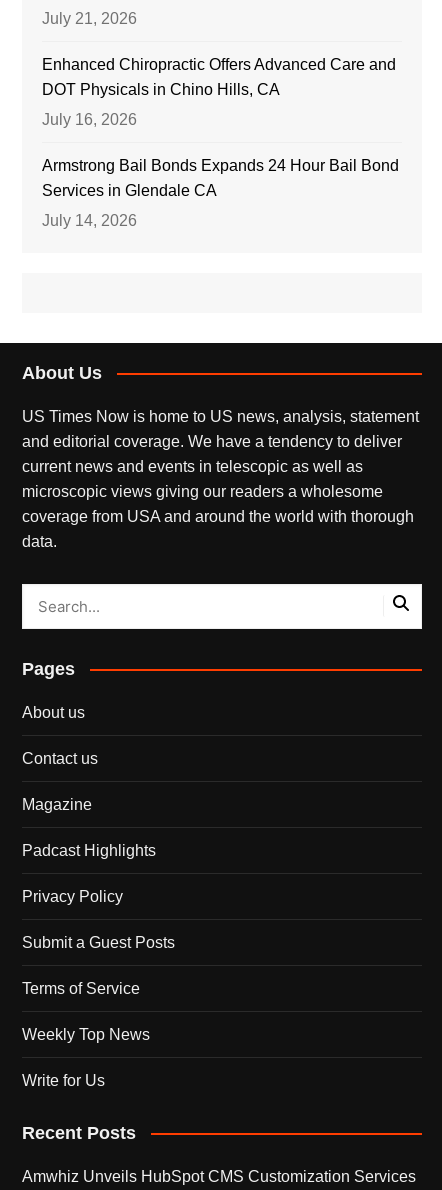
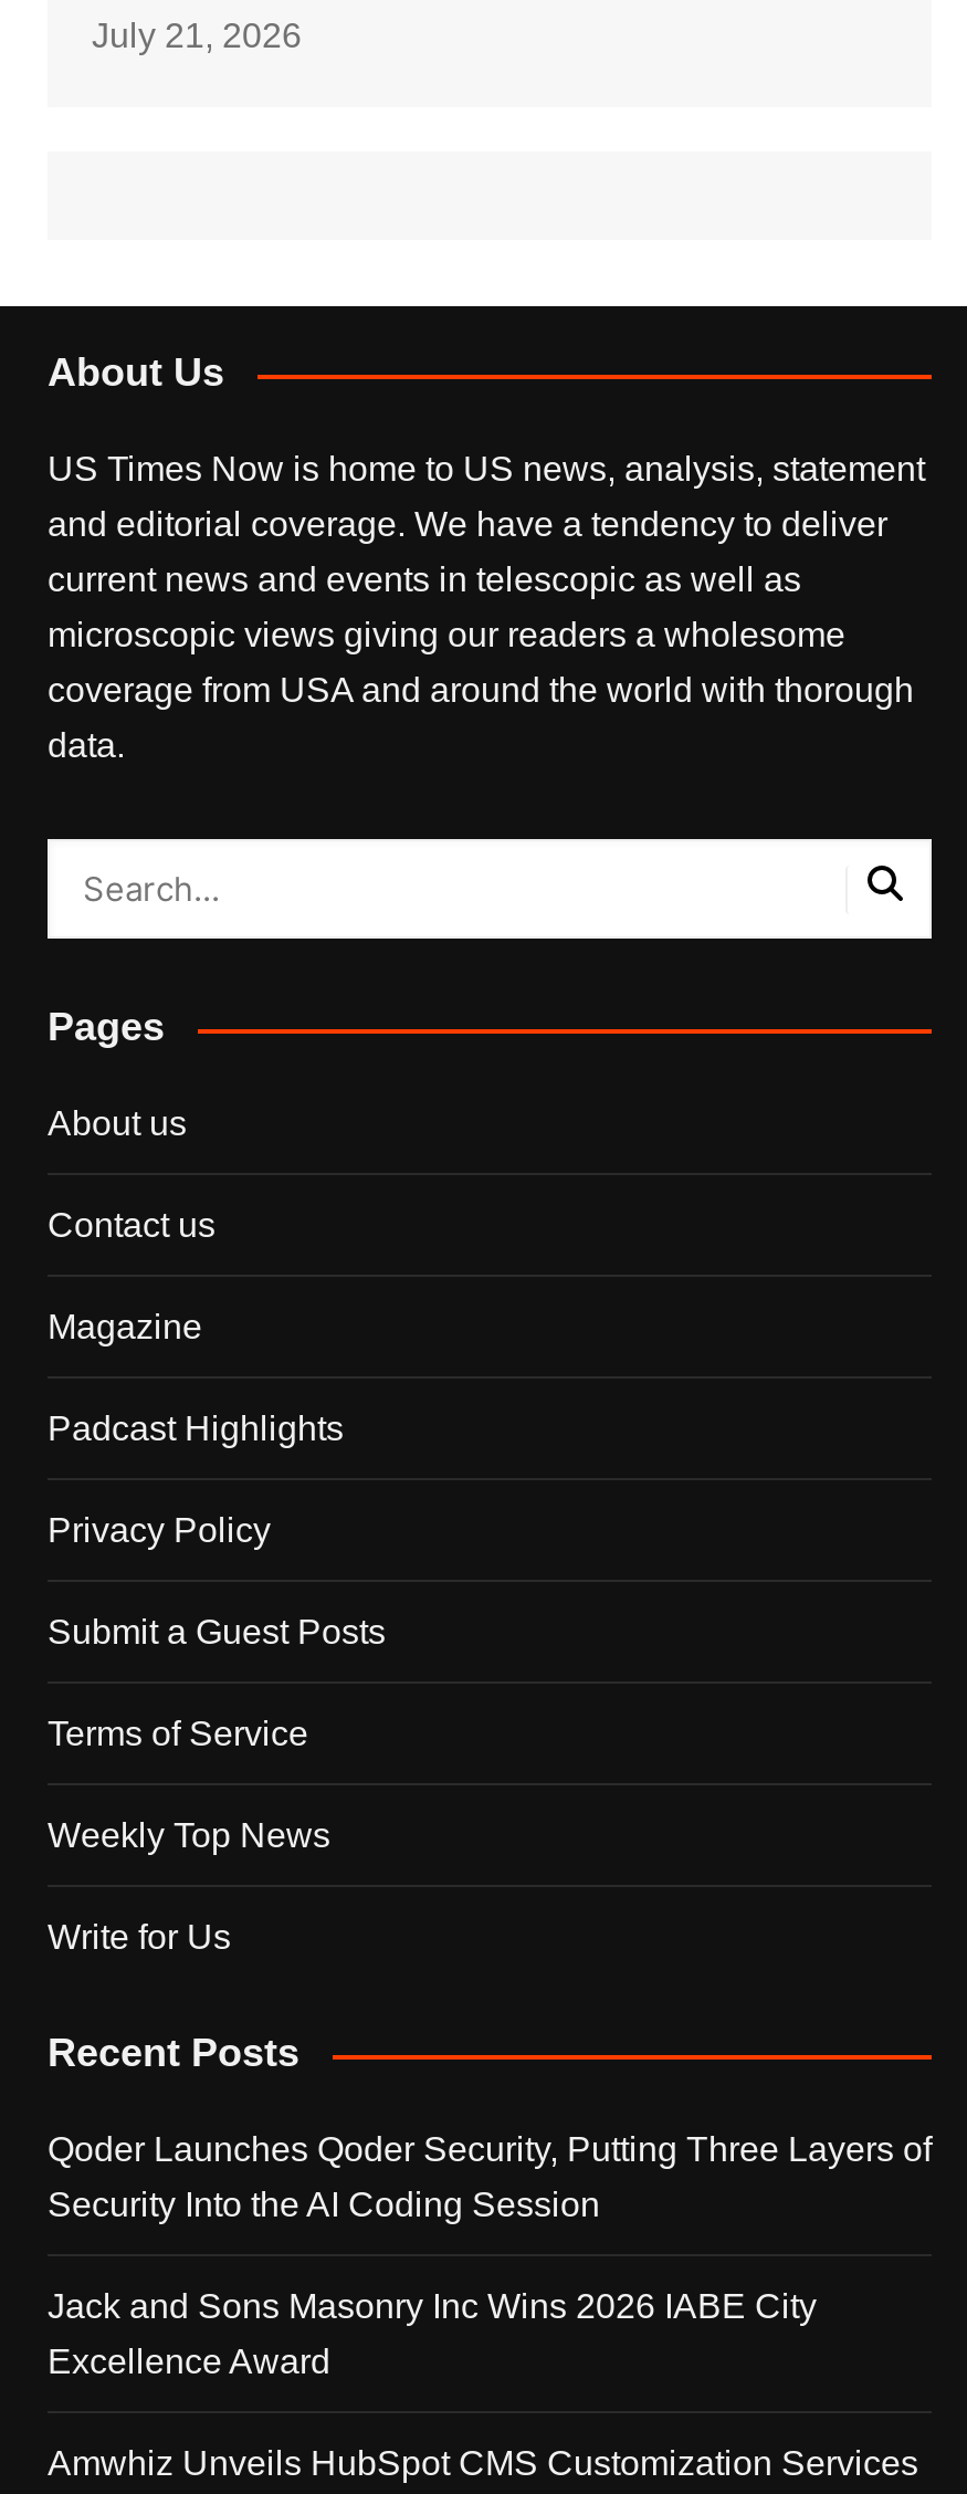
- Enhanced Chiropractic Offers Advanced Care and
- DOT Physicals in Chino Hills, CA
- July 16, 2026
- Armstrong Bail Bonds Expands 24 Hour Bail Bond
- Services in Glendale CA
- July 14, 2026

moved up: About Us | US Times Now is home to US news, analysis, statement | and editorial coverage. We have a tendency to deliver | ... | Write for Us | Recent Posts

+ Qoder Launches Qoder Security, Putting Three Layers of
+ Security Into the AI Coding Session
+ Jack and Sons Masonry Inc Wins 2026 IABE City
+ Excellence Award
